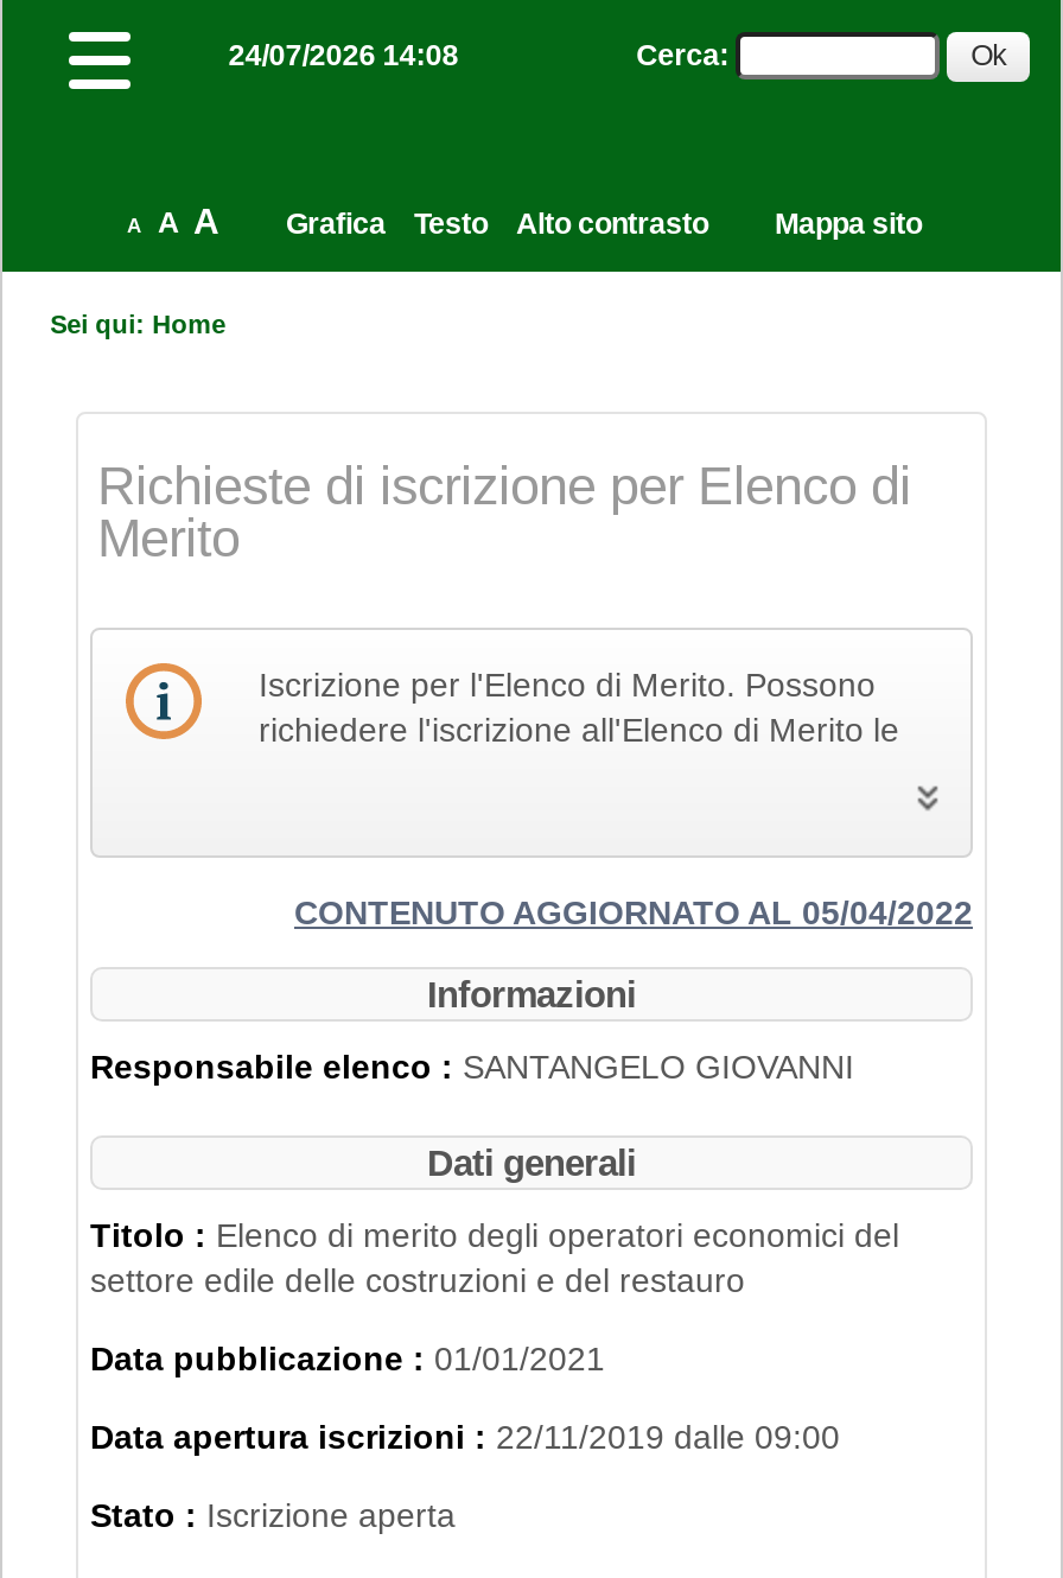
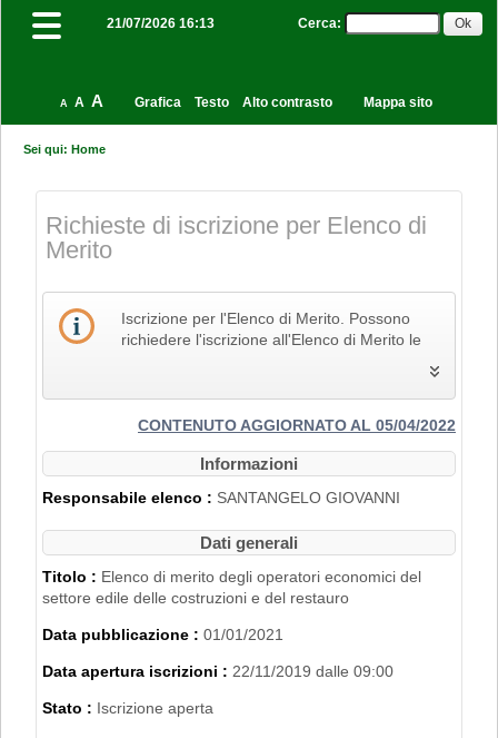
- 24/07/2026 14:08
+ 21/07/2026 16:13
